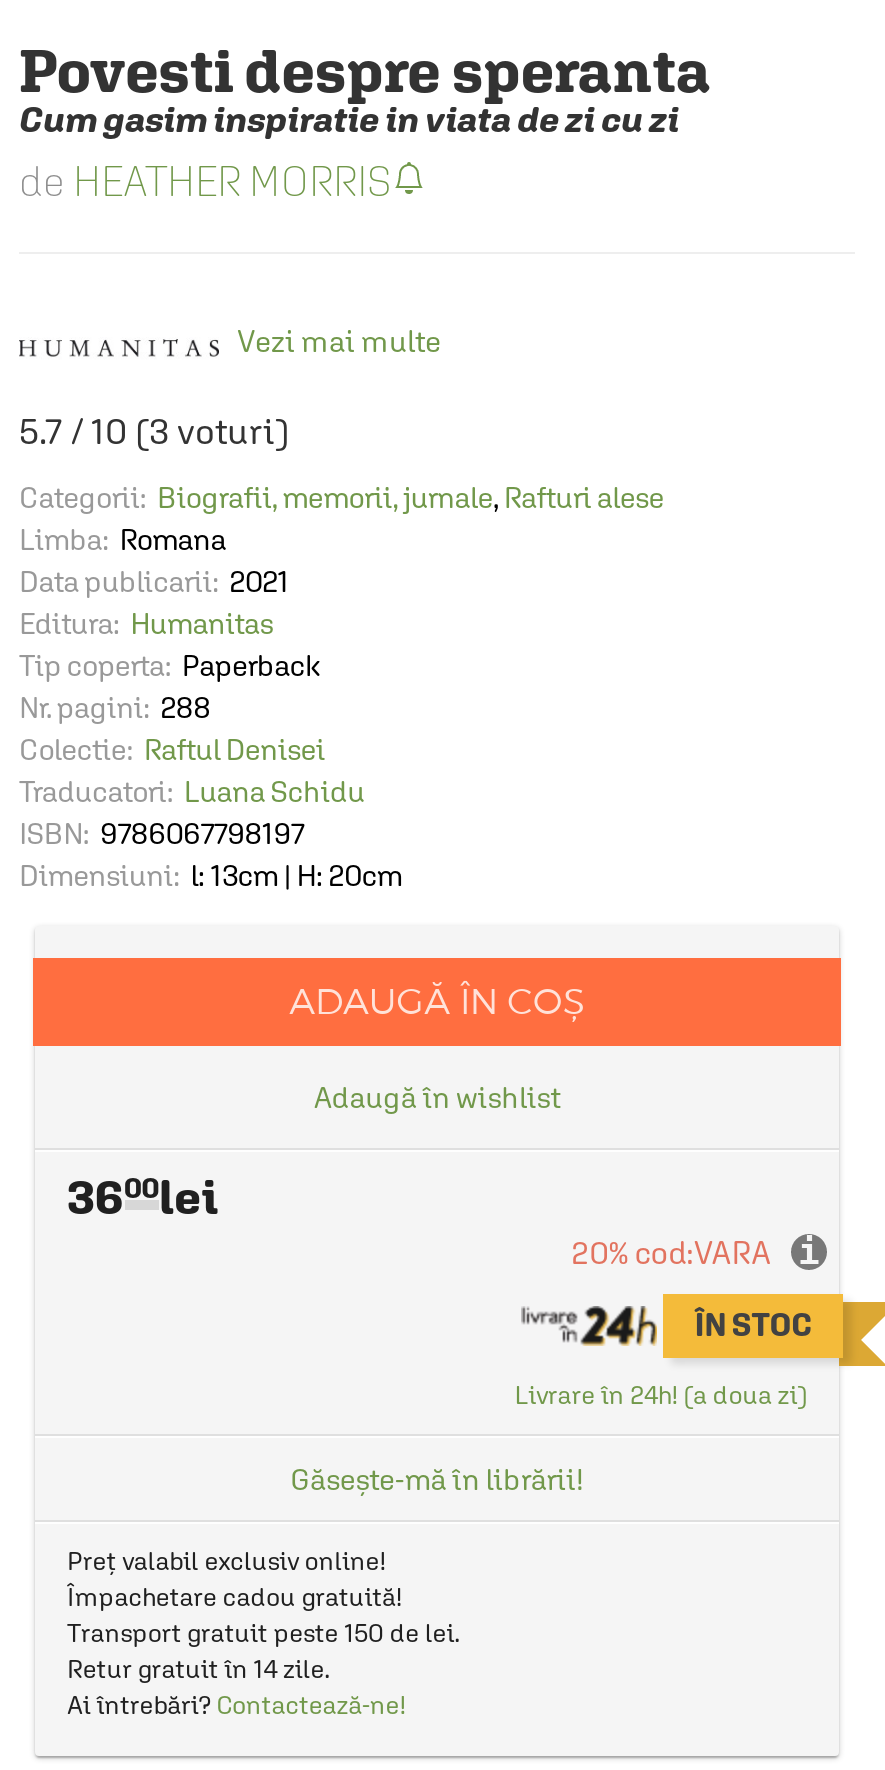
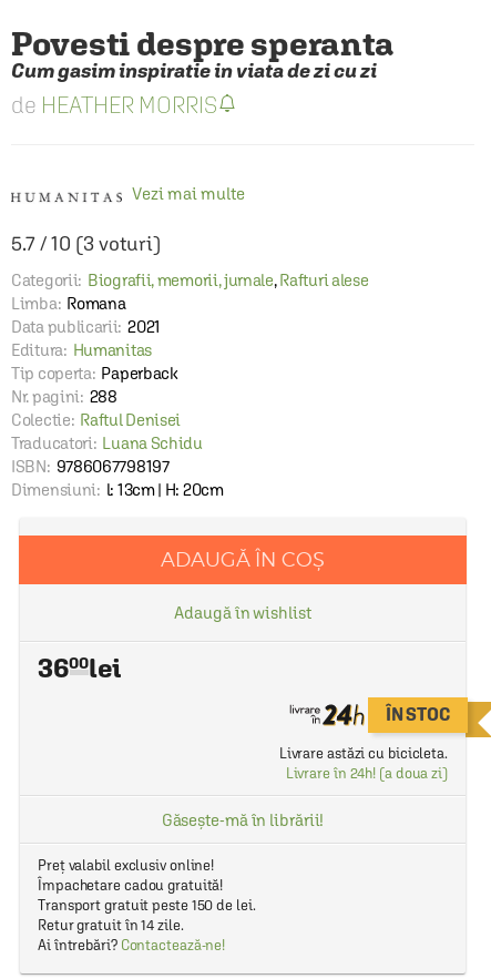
- 20% cod:VARA
- i

moved up: ÎN STOC

+ Livrare astăzi cu bicicleta.
